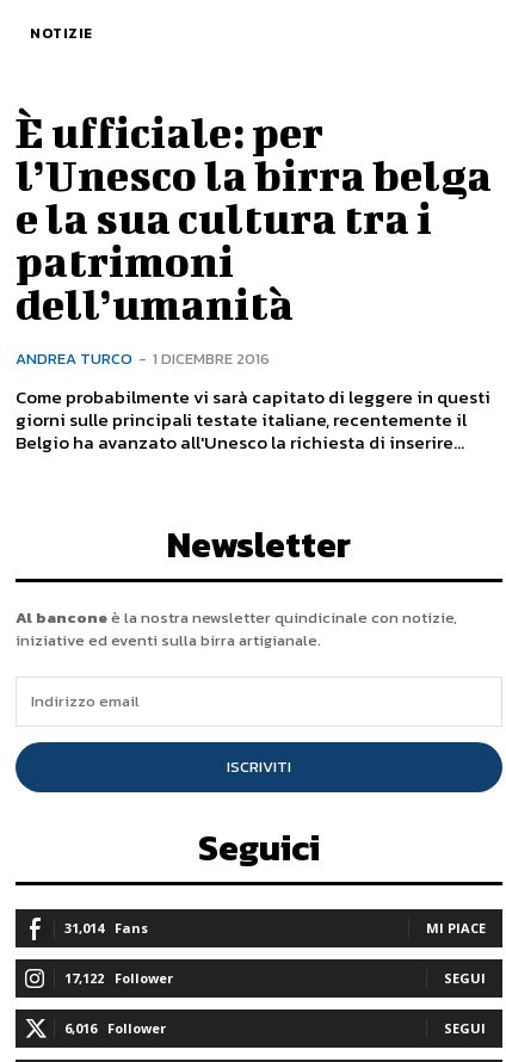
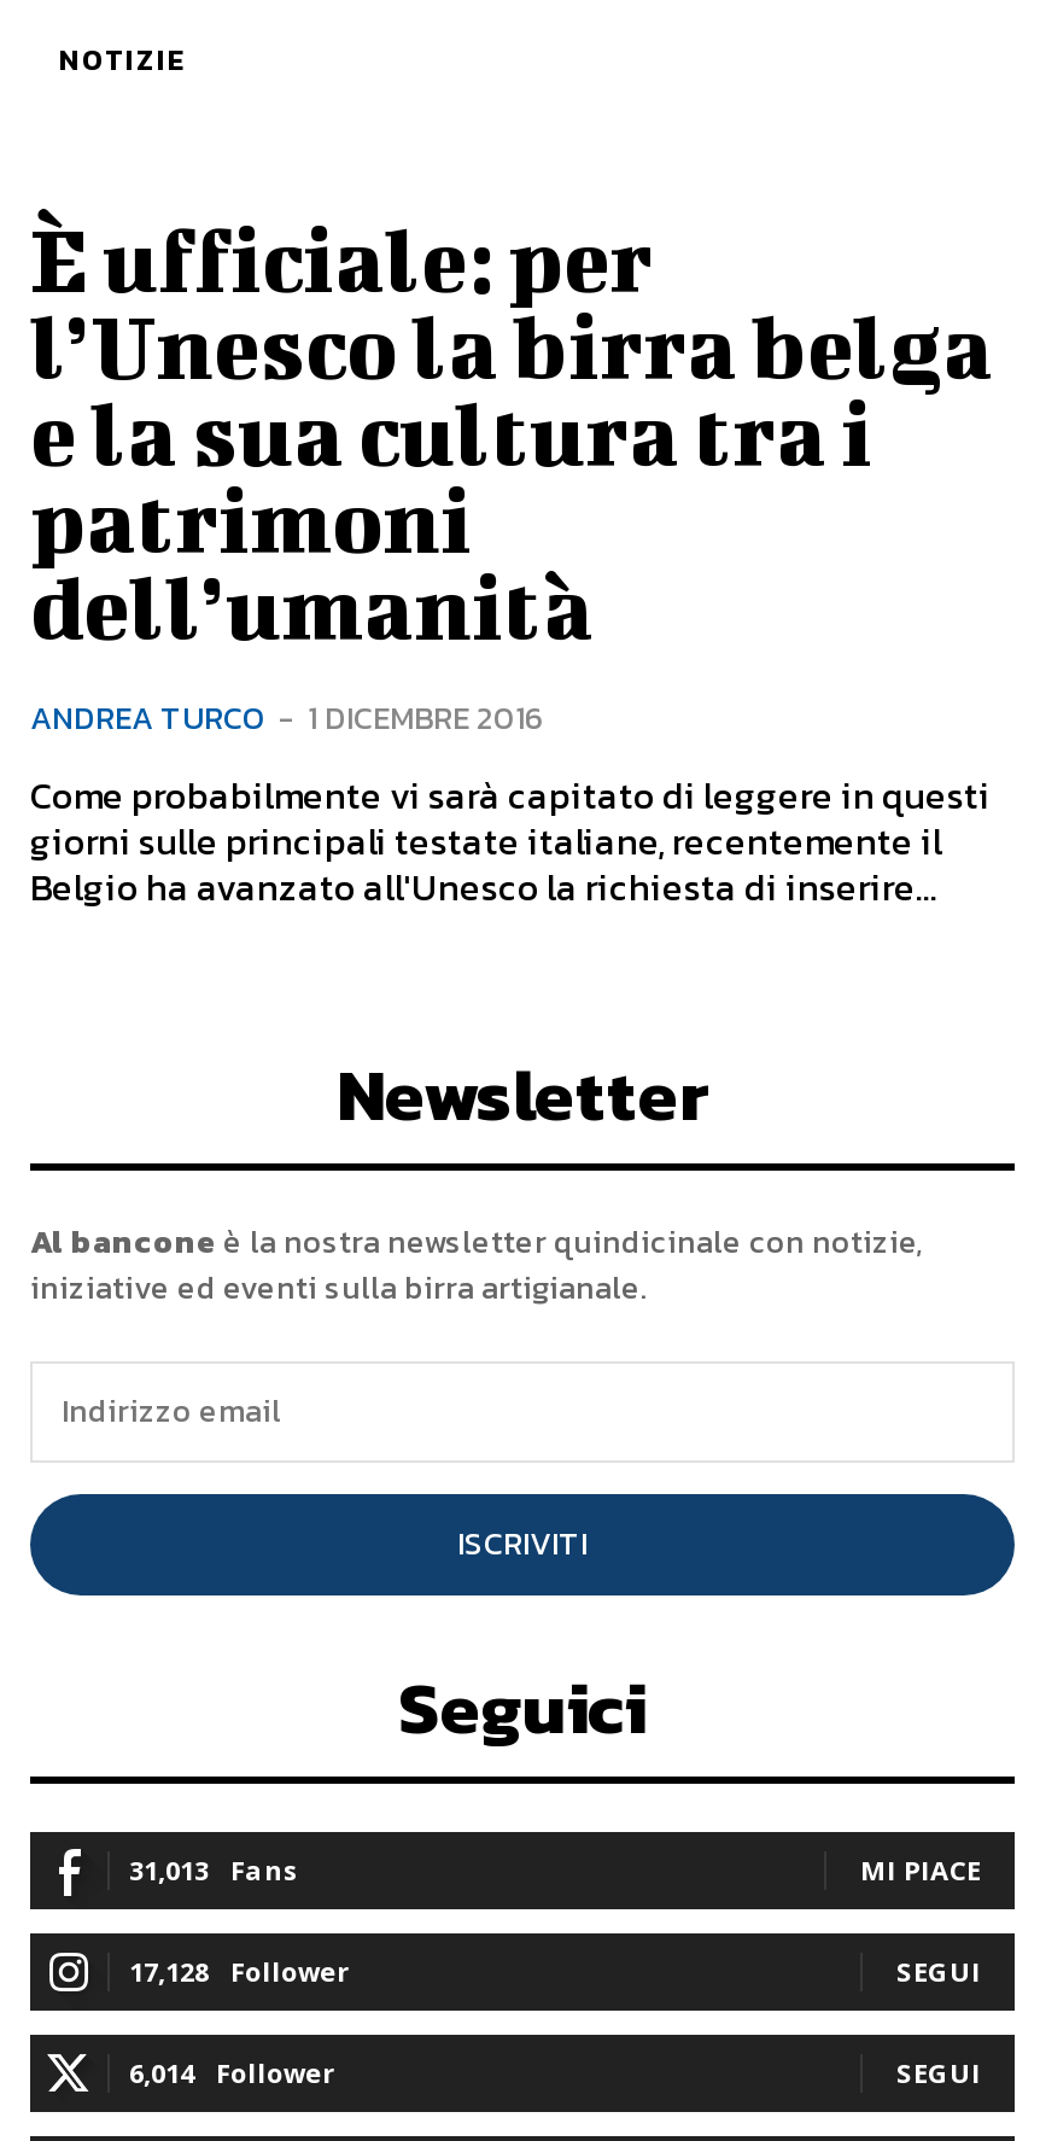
- 31,014 Fans
+ 31,013 Fans

- 17,122 Follower
+ 17,128 Follower

- 6,016 Follower
+ 6,014 Follower
